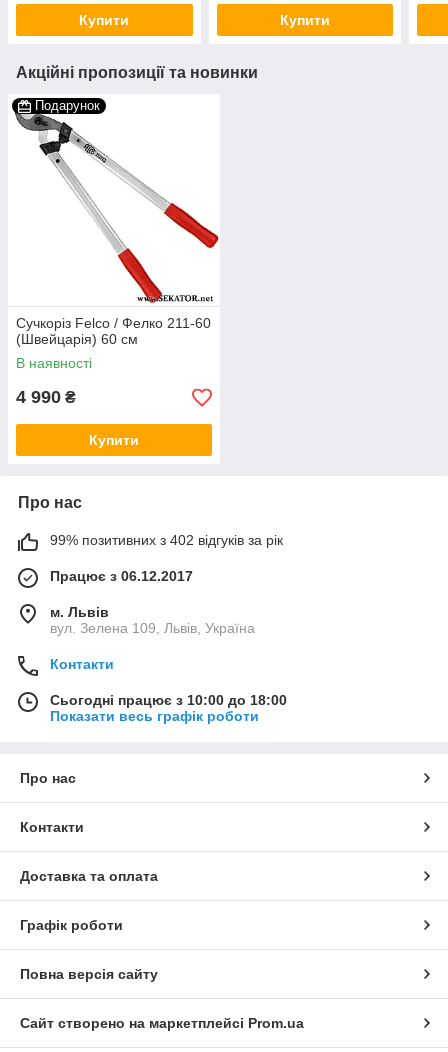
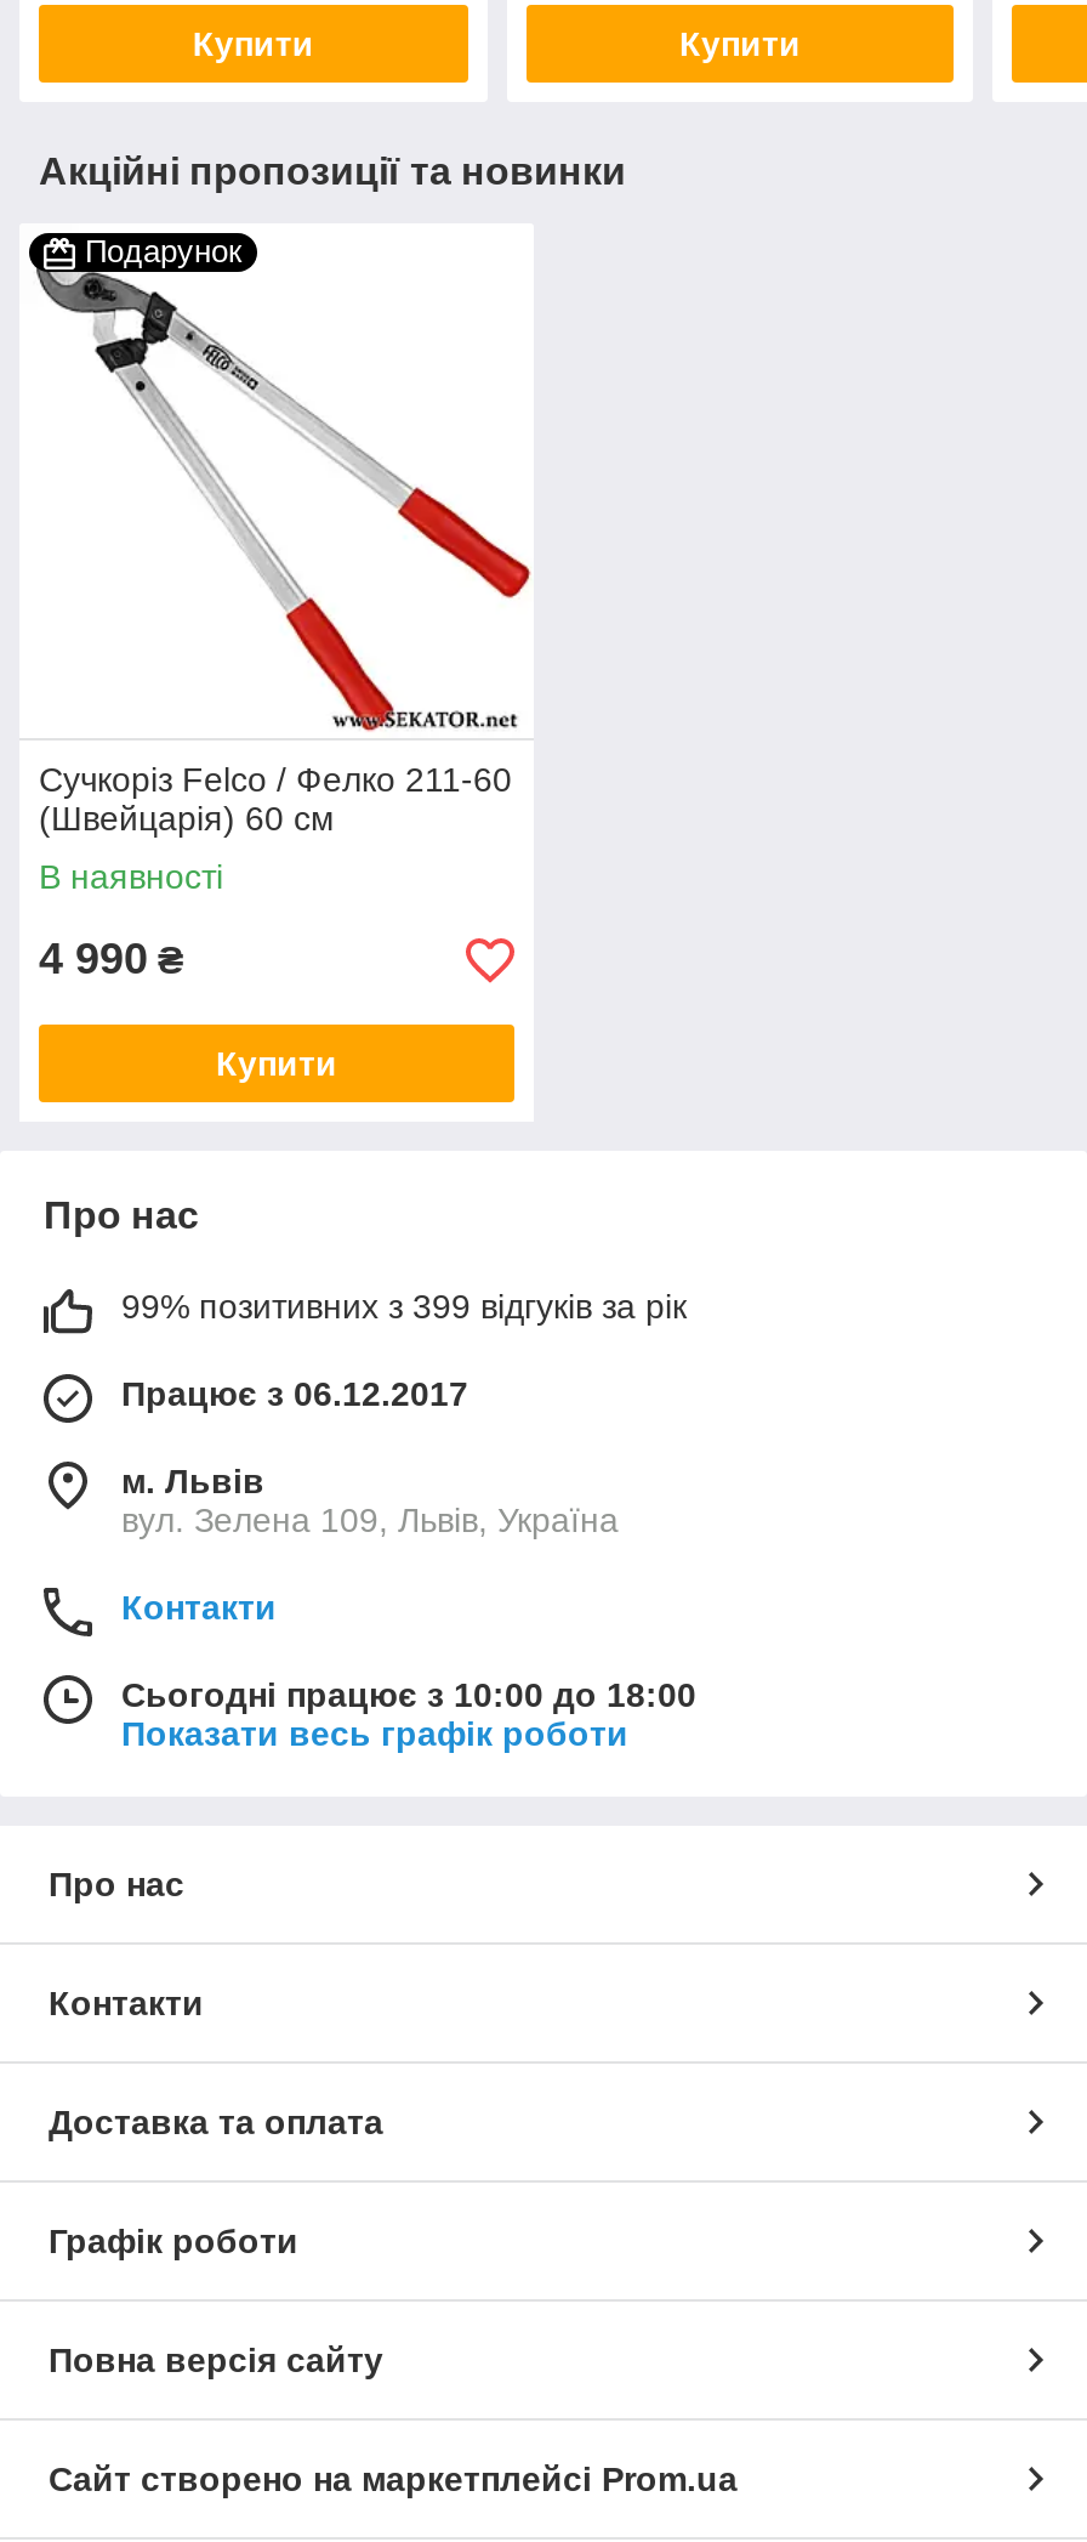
- 99% позитивних з 402 відгуків за рік
+ 99% позитивних з 399 відгуків за рік
